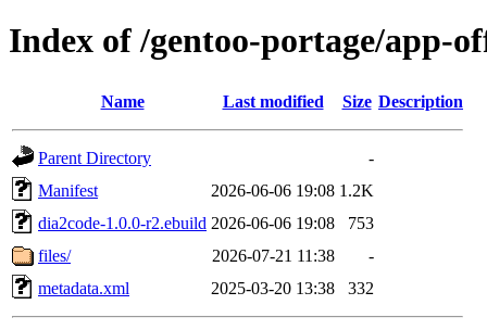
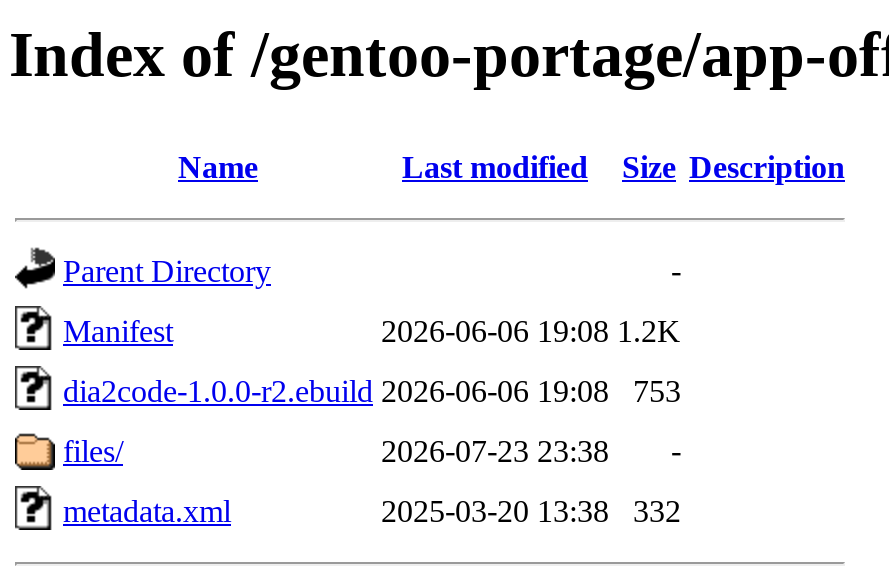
- 2026-07-21 11:38
+ 2026-07-23 23:38
